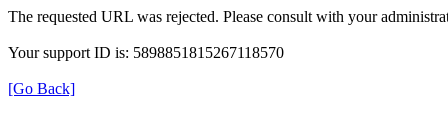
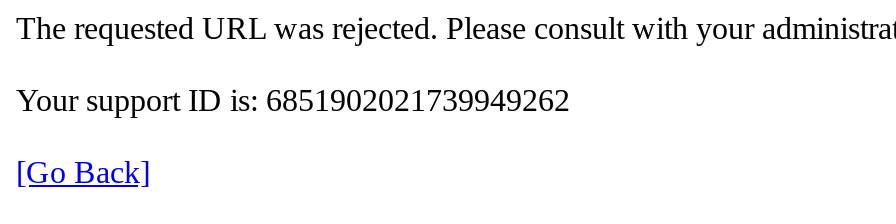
- Your support ID is: 5898851815267118570
+ Your support ID is: 6851902021739949262
